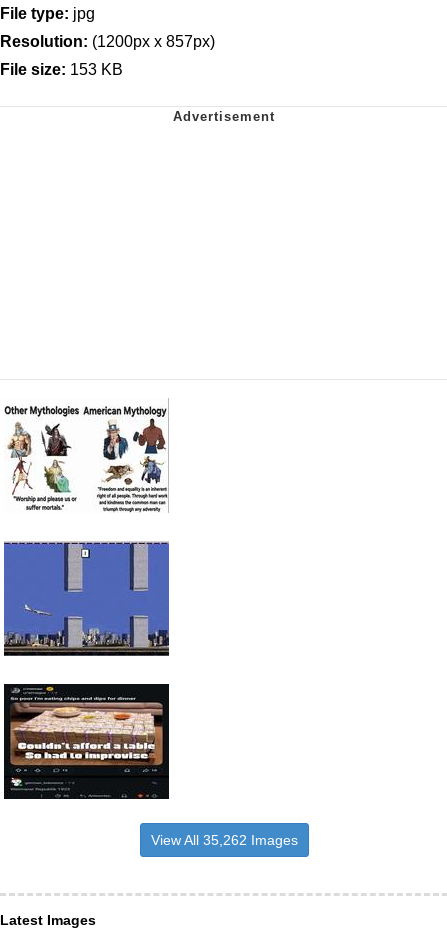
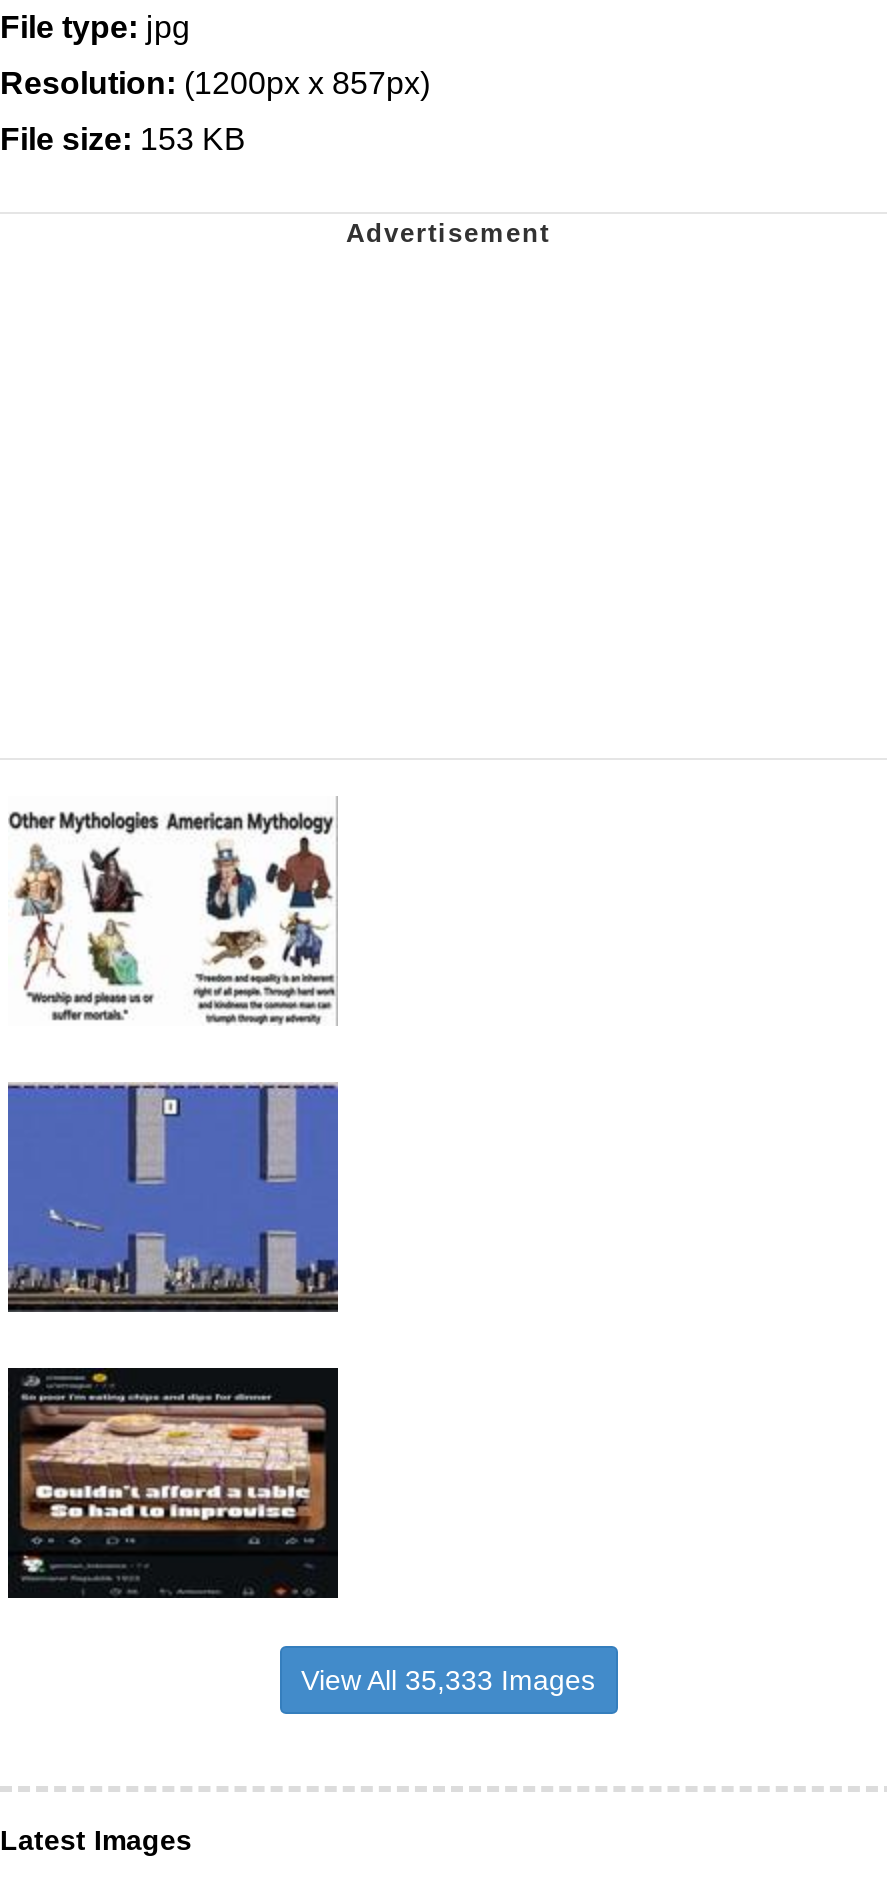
- View All 35,262 Images
+ View All 35,333 Images
